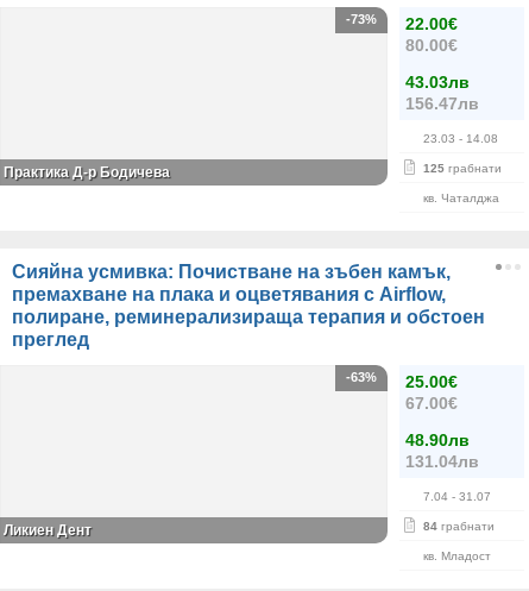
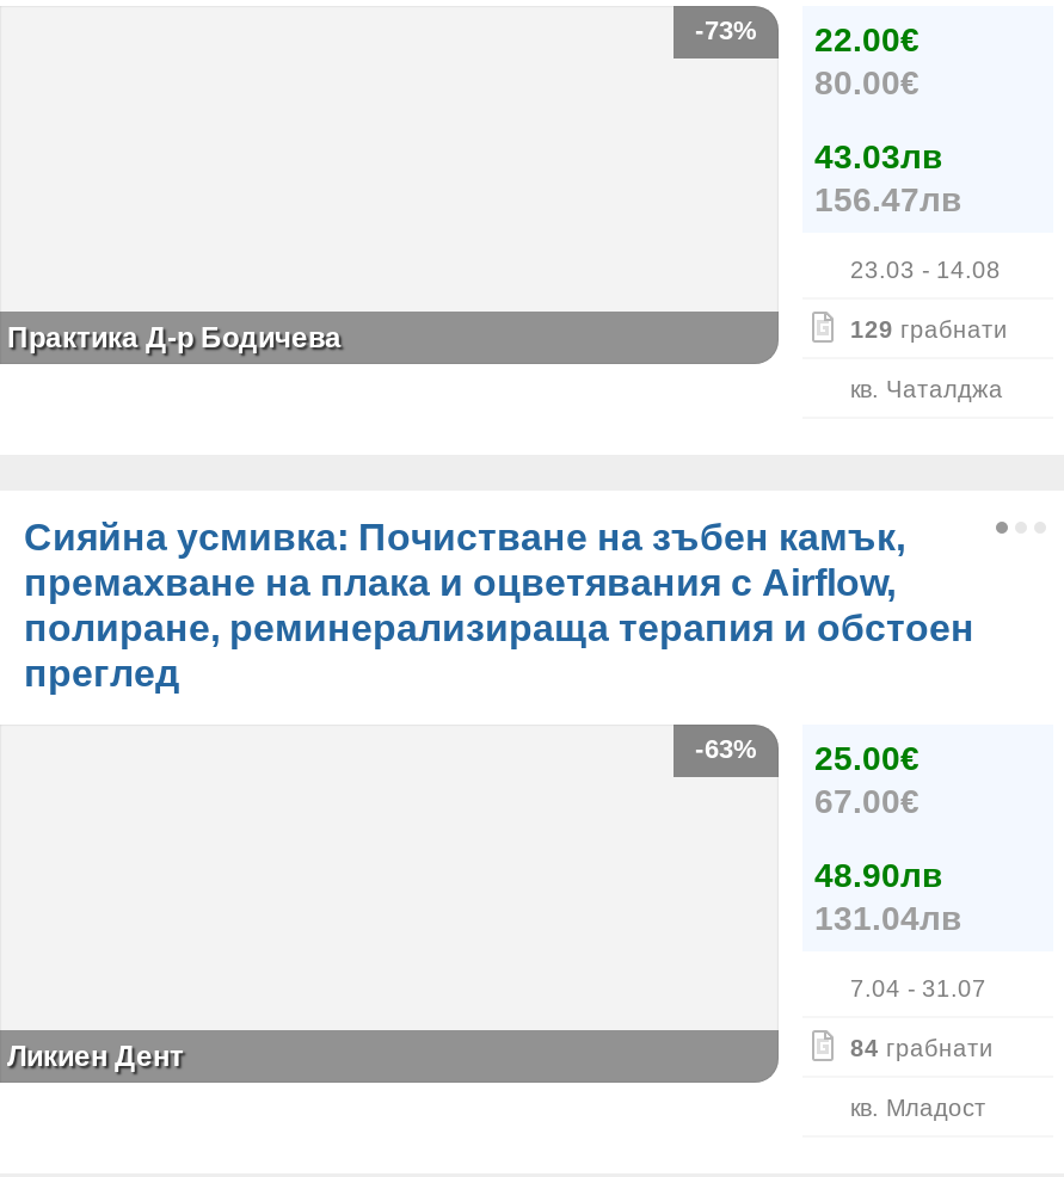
- 125 грабнати
+ 129 грабнати
